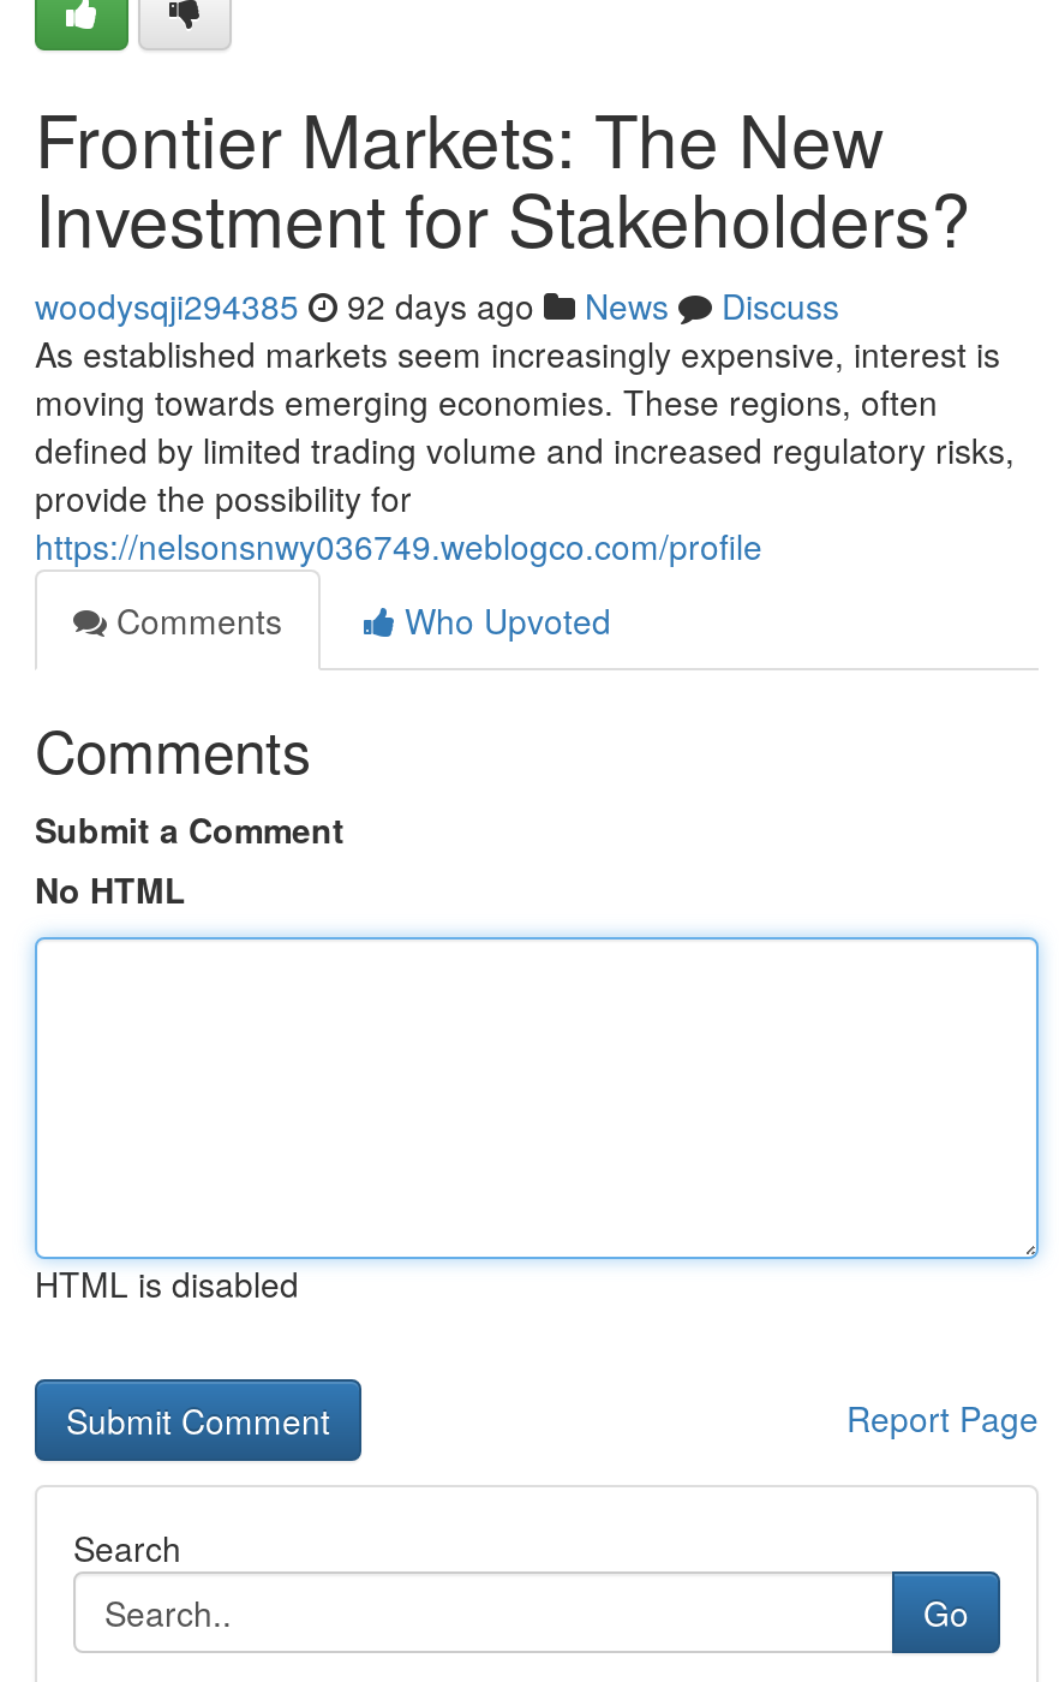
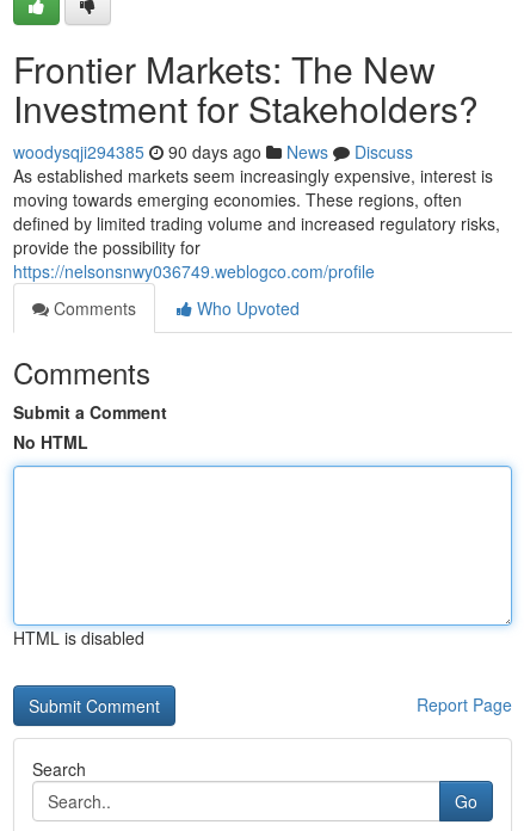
- woodysqji294385 92 days ago News Discuss
+ woodysqji294385 90 days ago News Discuss
